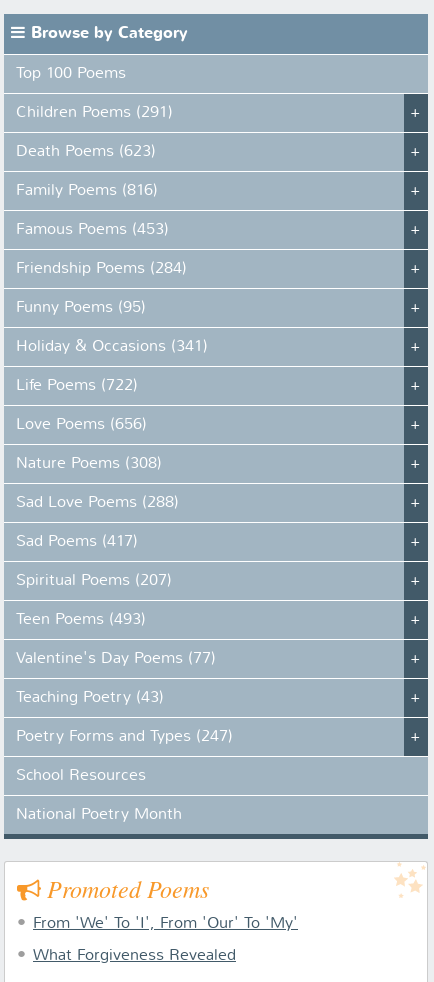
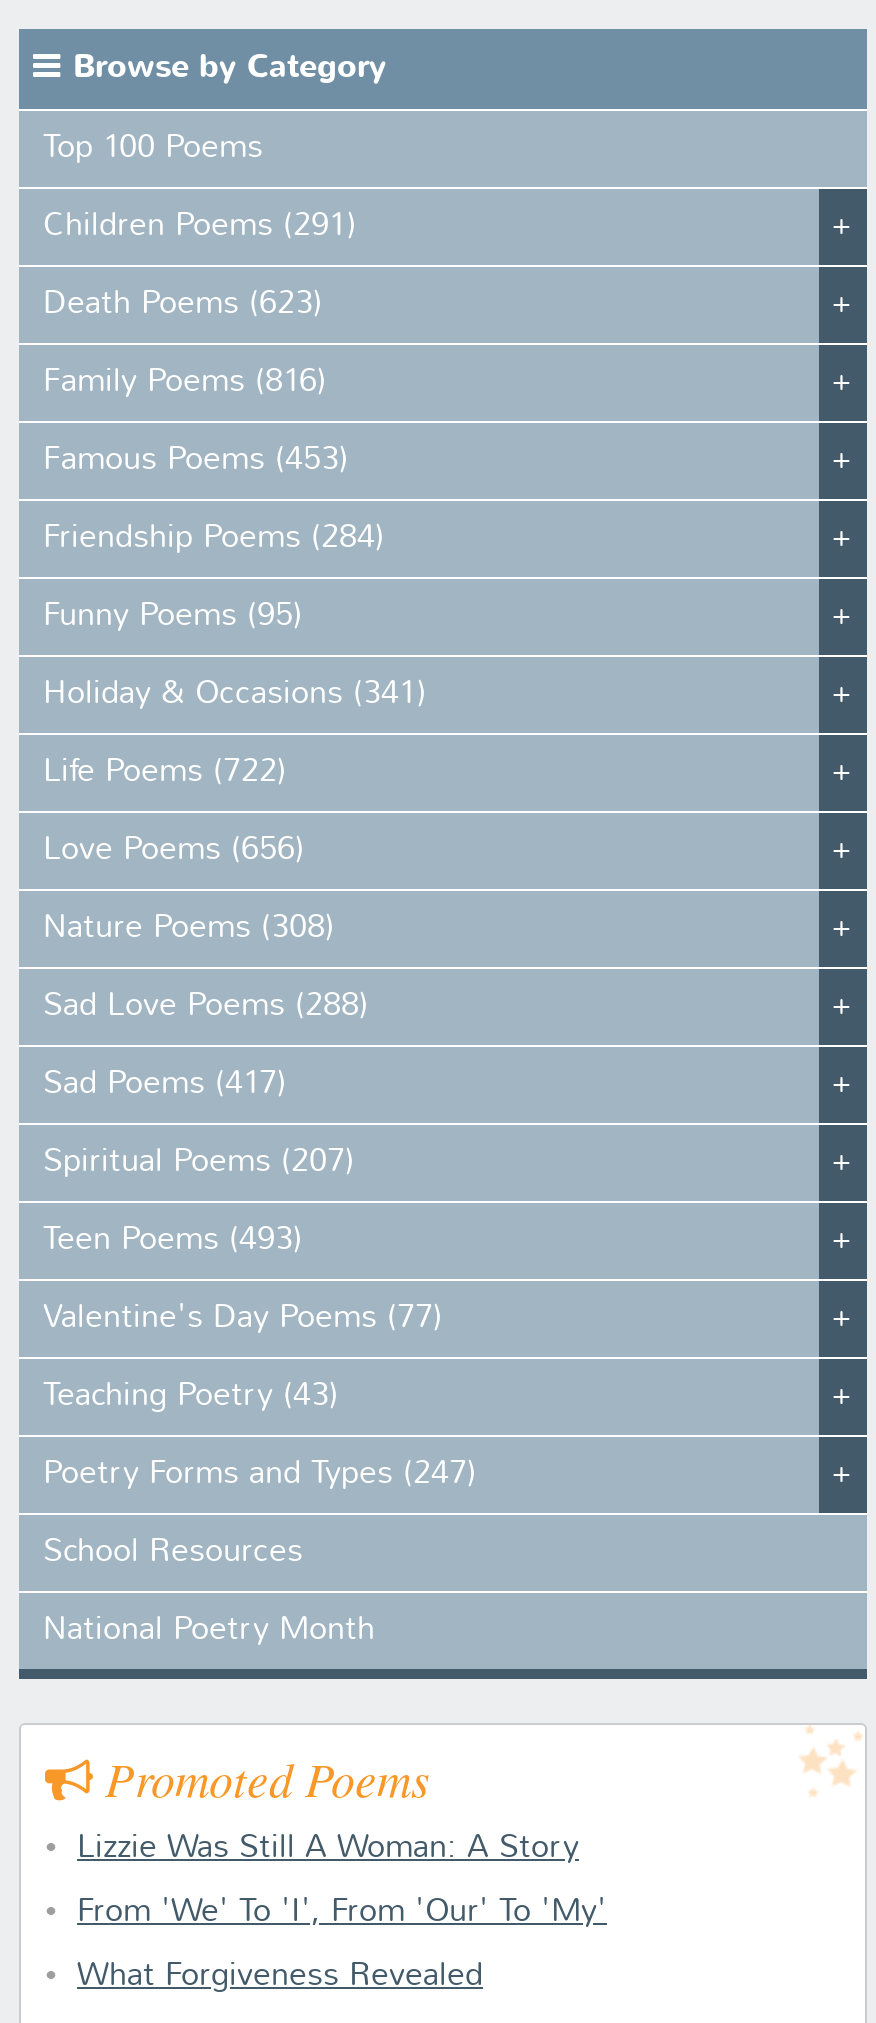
+ Lizzie Was Still A Woman: A Story
